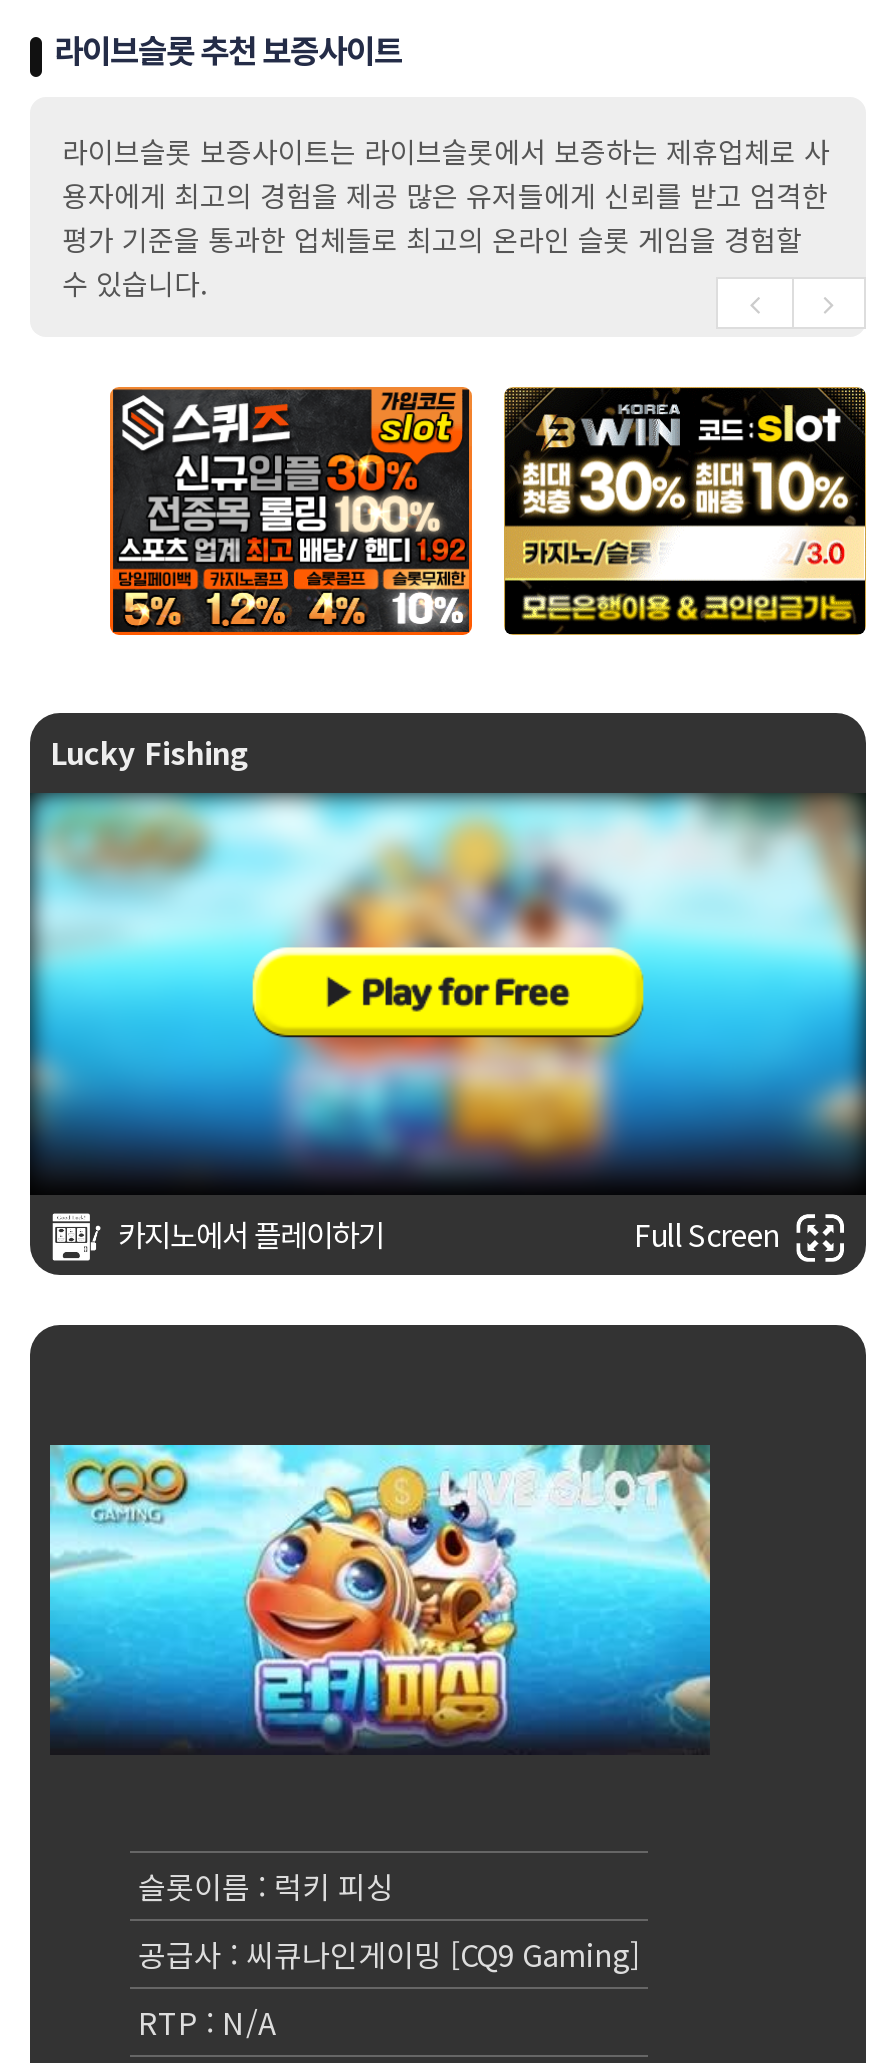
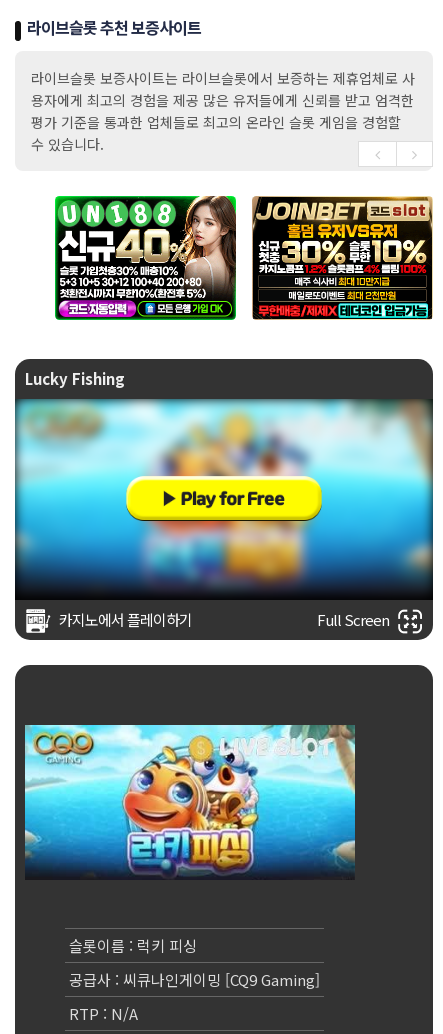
- [image]
+ [image]

- [image]
+ [image]
